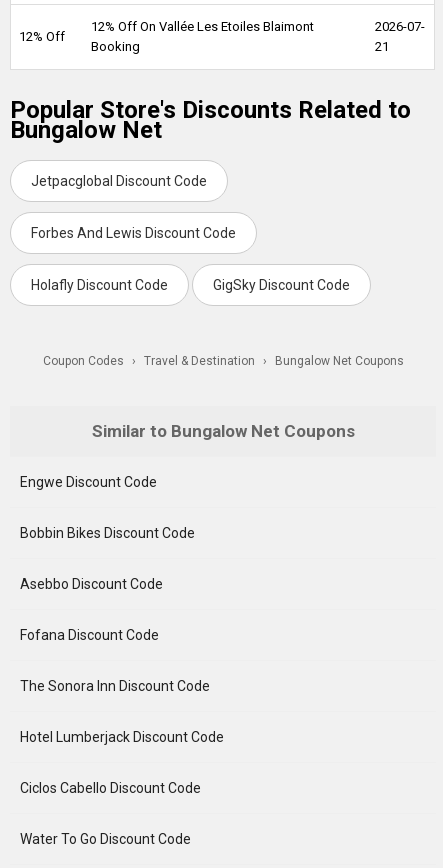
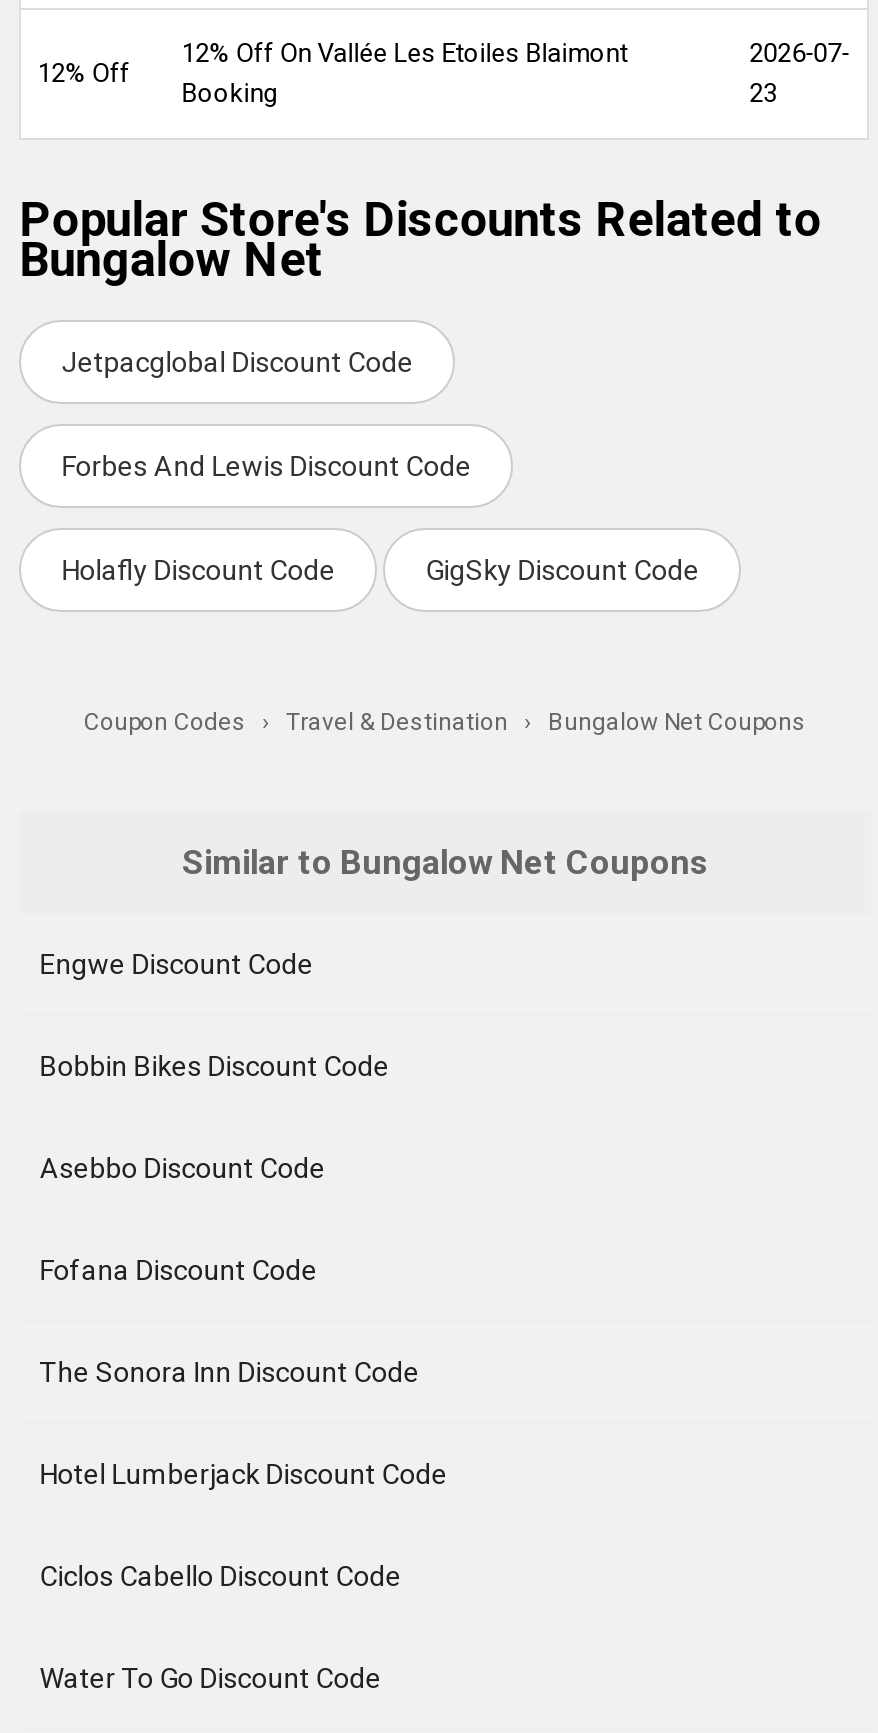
- 21
+ 23
